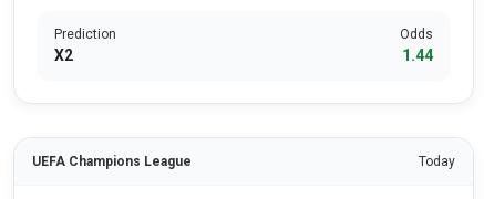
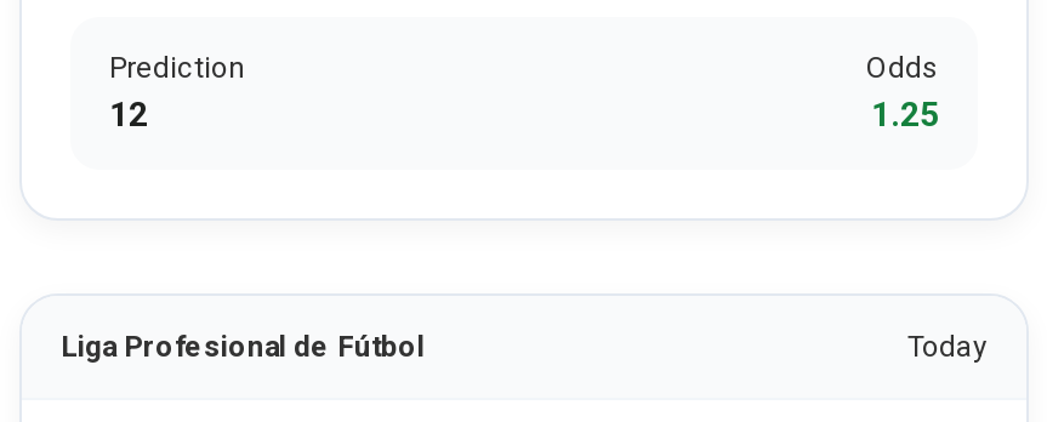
- X2
+ 12

- 1.44
+ 1.25

- UEFA Champions League
+ Liga Profesional de Fútbol
